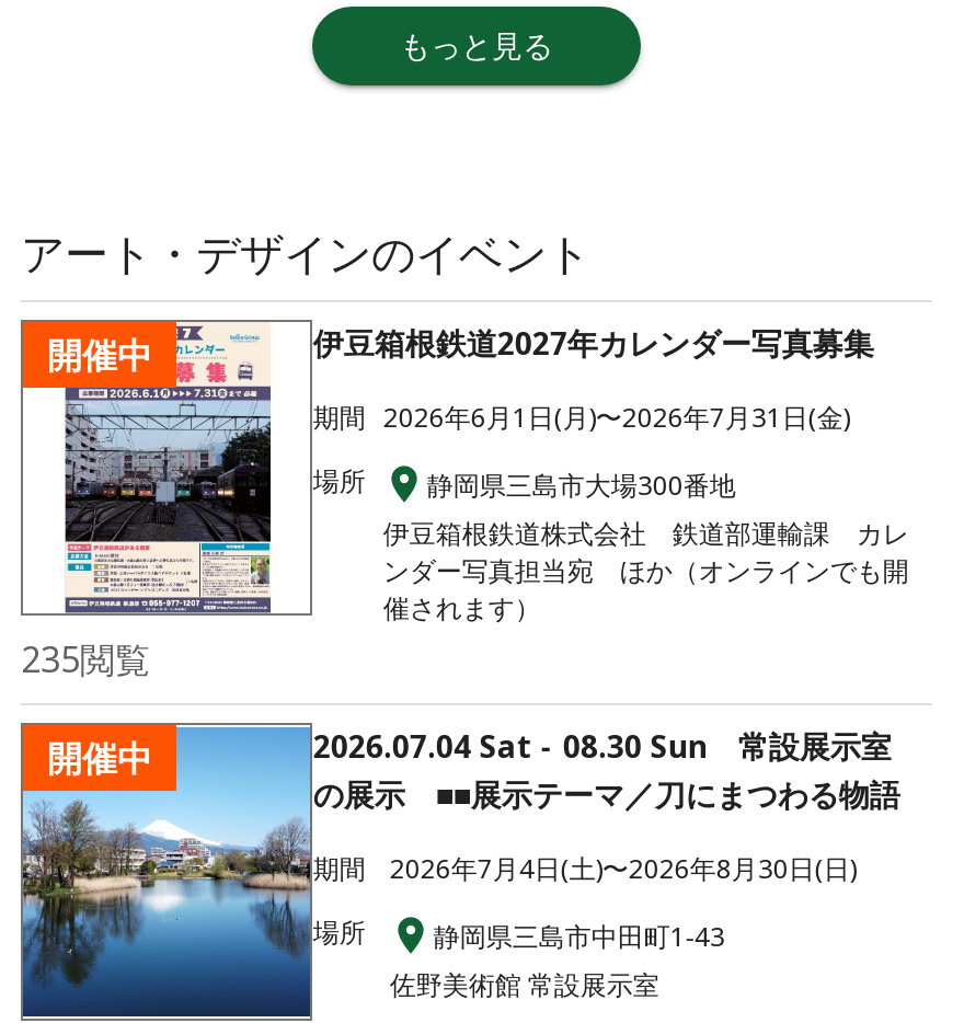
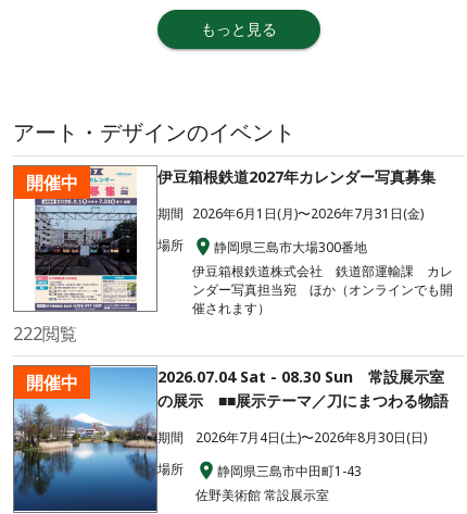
- 235閲覧
+ 222閲覧
